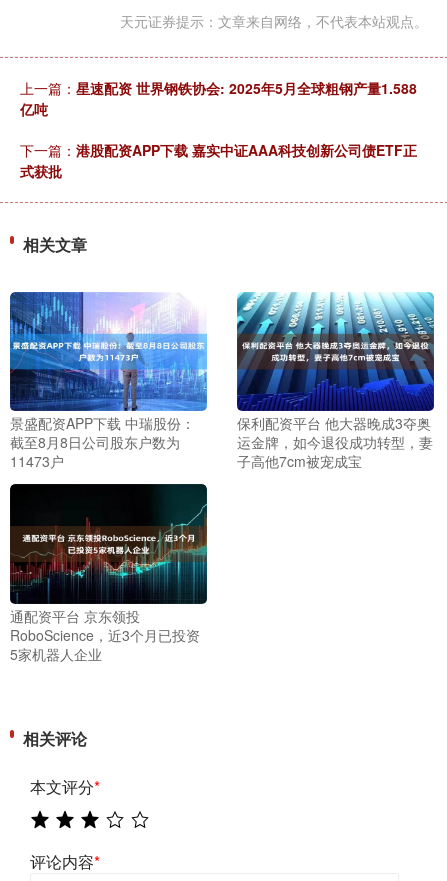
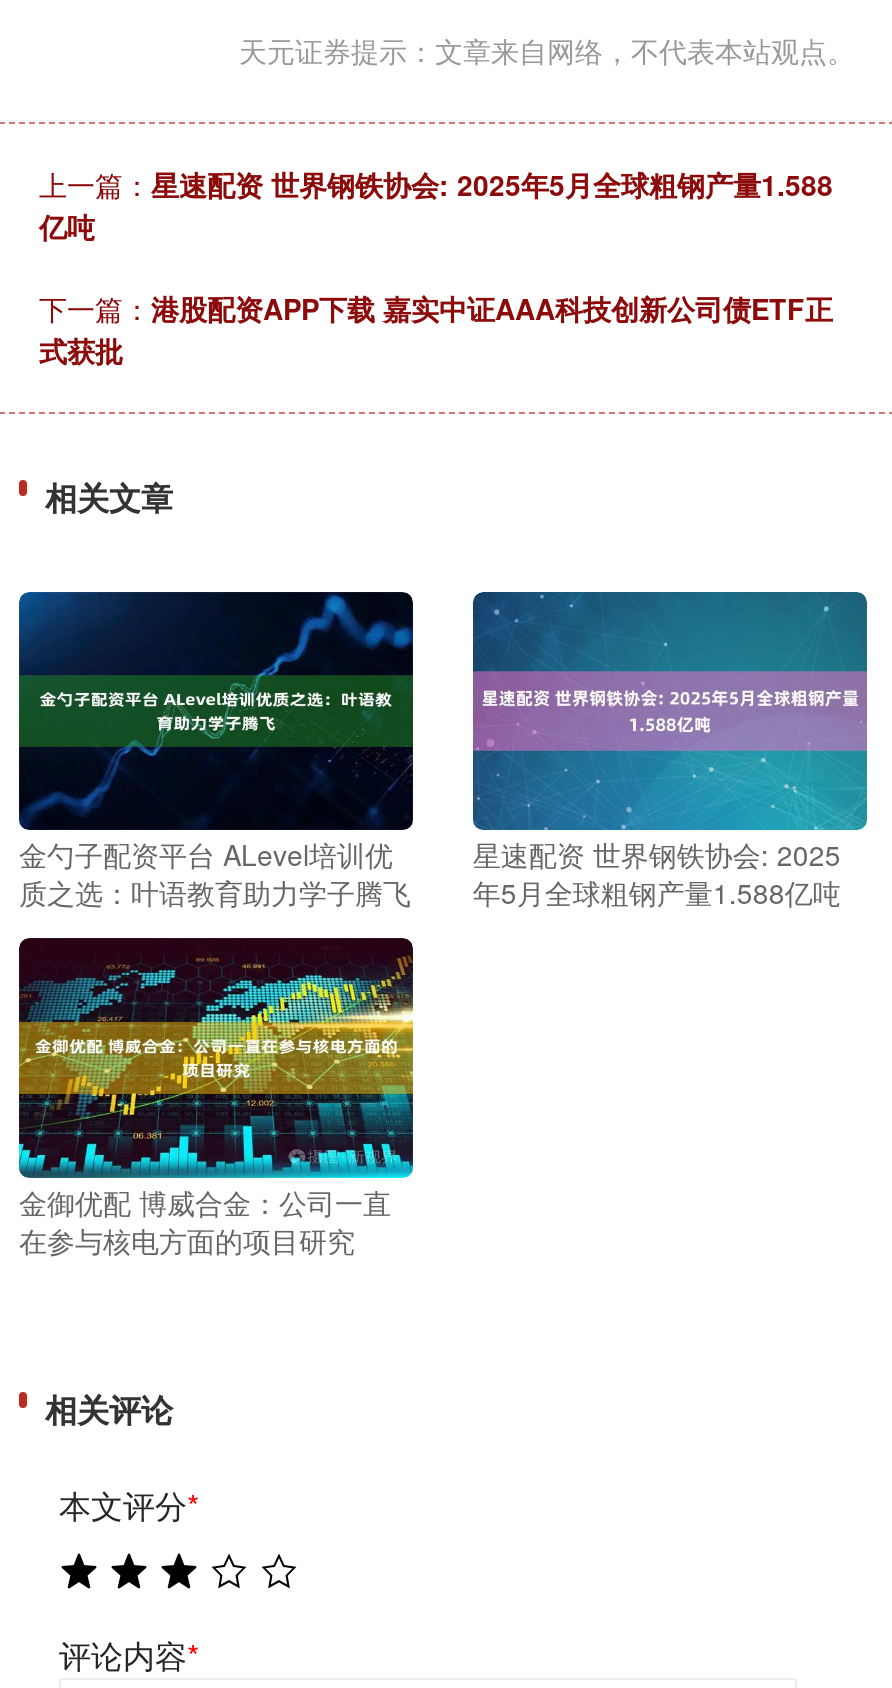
- [image]
+ [image]

- [image]
+ [image]

- 景盛配资APP下载 中瑞股份：
- 截至8月8日公司股东户数为
- 11473户
+ 金勺子配资平台 ALevel培训优
+ 质之选：叶语教育助力学子腾飞

- 保利配资平台 他大器晚成3夺奥
- 运金牌，如今退役成功转型，妻
- 子高他7cm被宠成宝
+ 星速配资 世界钢铁协会: 2025
+ 年5月全球粗钢产量1.588亿吨

- [image]
- 通配资平台 京东领投
- RoboScience，近3个月已投资
- 5家机器人企业
+ [image]
+ 金御优配 博威合金：公司一直
+ 在参与核电方面的项目研究
